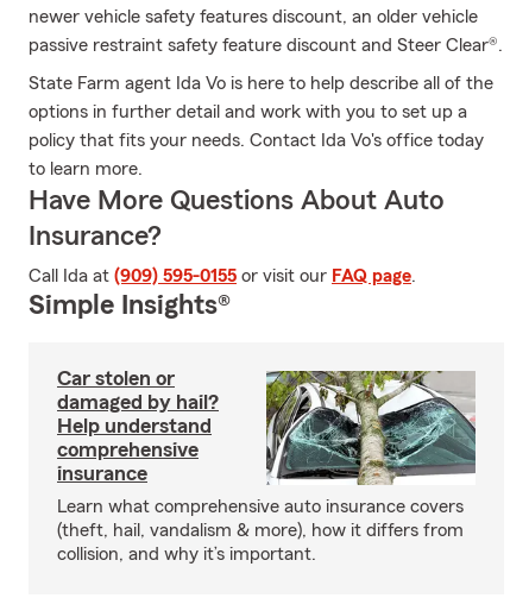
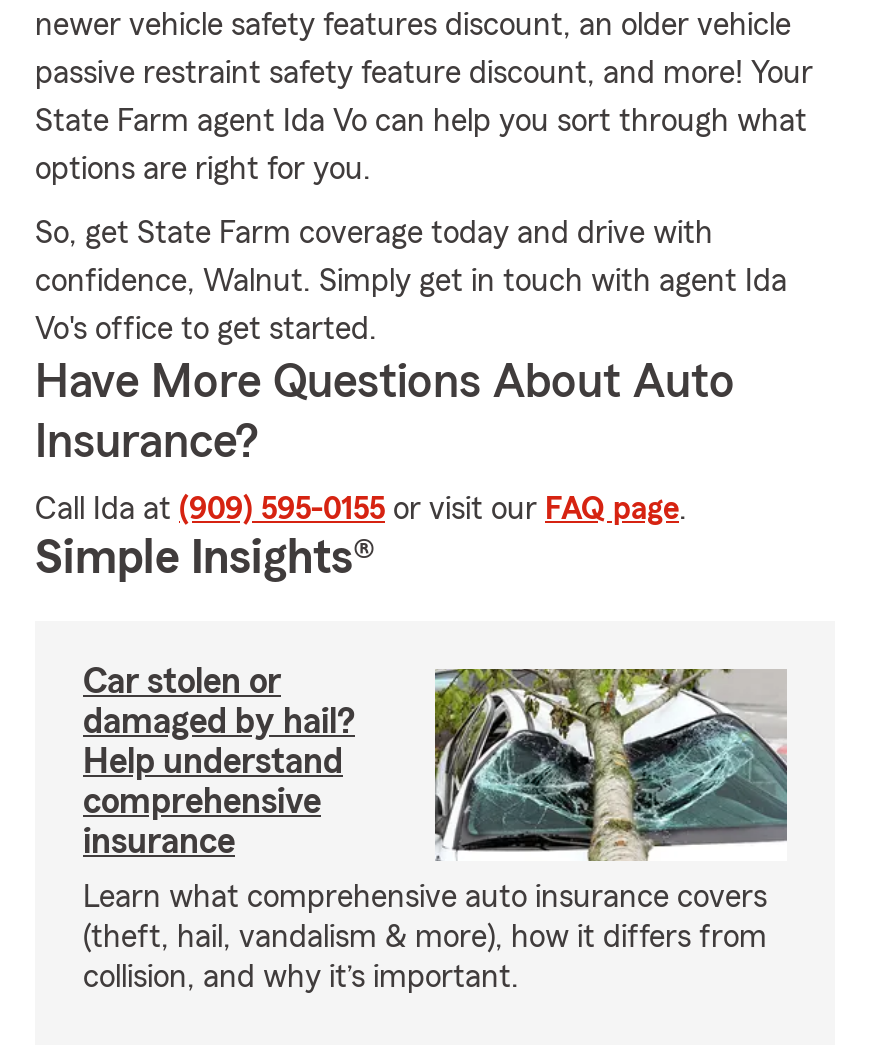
- passive restraint safety feature discount and Steer Clear®.
- State Farm agent Ida Vo is here to help describe all of the
- options in further detail and work with you to set up a
- policy that fits your needs. Contact Ida Vo's office today
- to learn more.
+ passive restraint safety feature discount, and more! Your
+ State Farm agent Ida Vo can help you sort through what
+ options are right for you.
+ So, get State Farm coverage today and drive with
+ confidence, Walnut. Simply get in touch with agent Ida
+ Vo's office to get started.
